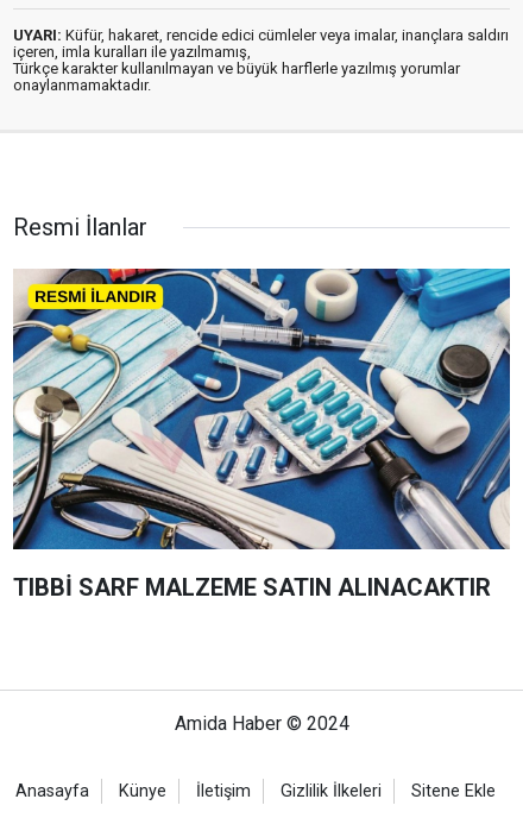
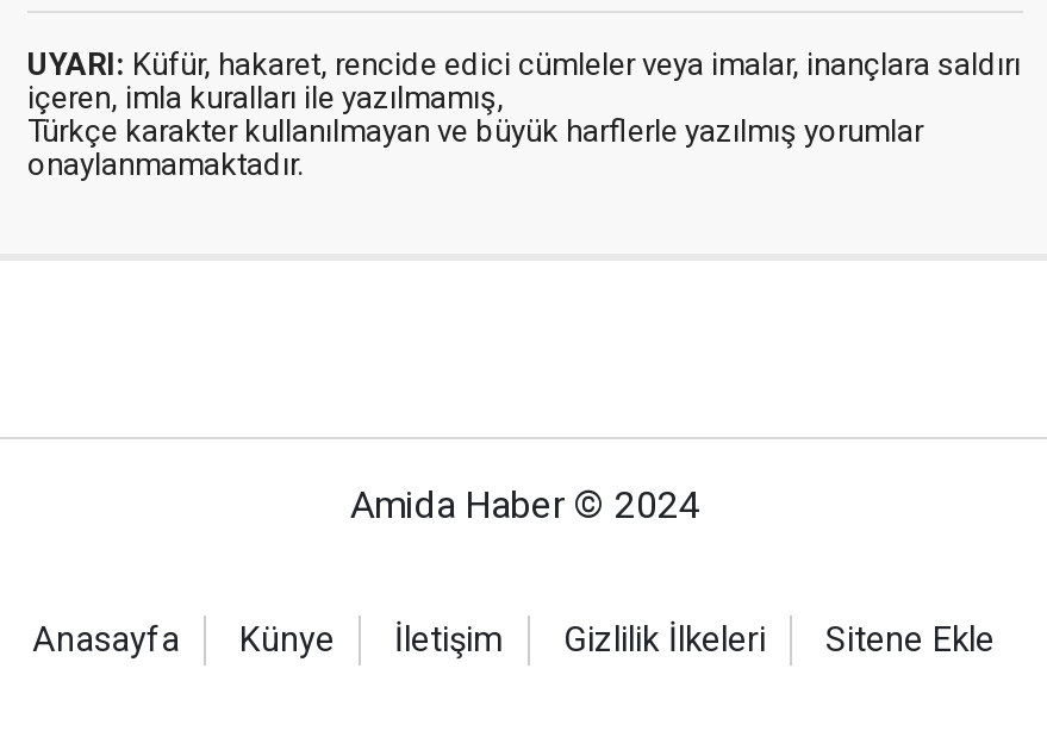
- Resmi İlanlar

- [image]
- TIBBİ SARF MALZEME SATIN ALINACAKTIR
